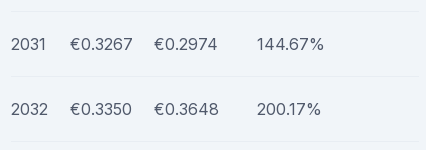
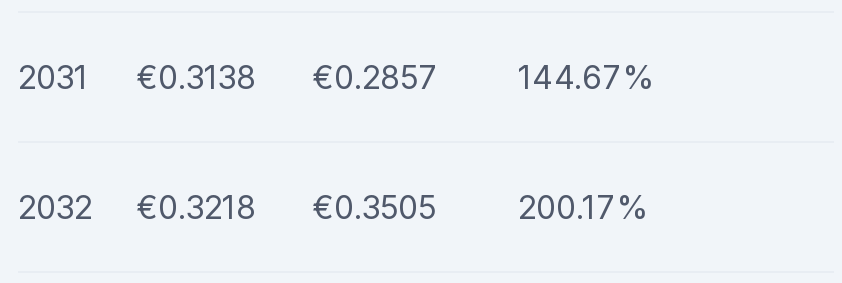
- €0.3267
+ €0.3138

- €0.2974
+ €0.2857

- €0.3350
+ €0.3218

- €0.3648
+ €0.3505
